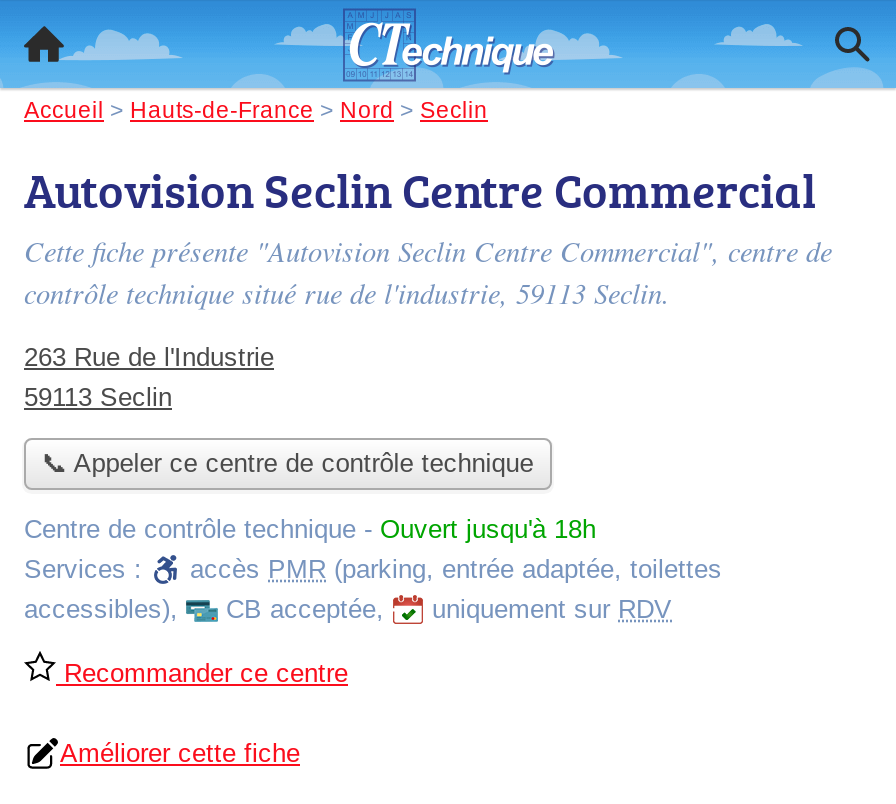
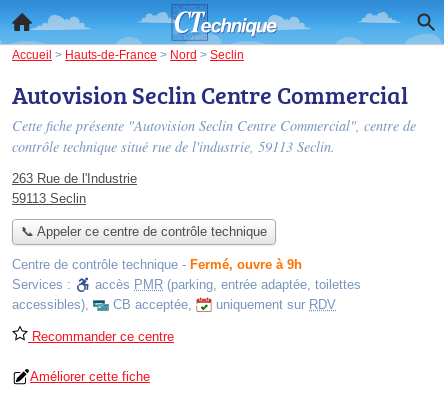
- Centre de contrôle technique - Ouvert jusqu'à 18h
+ Centre de contrôle technique - Fermé, ouvre à 9h
